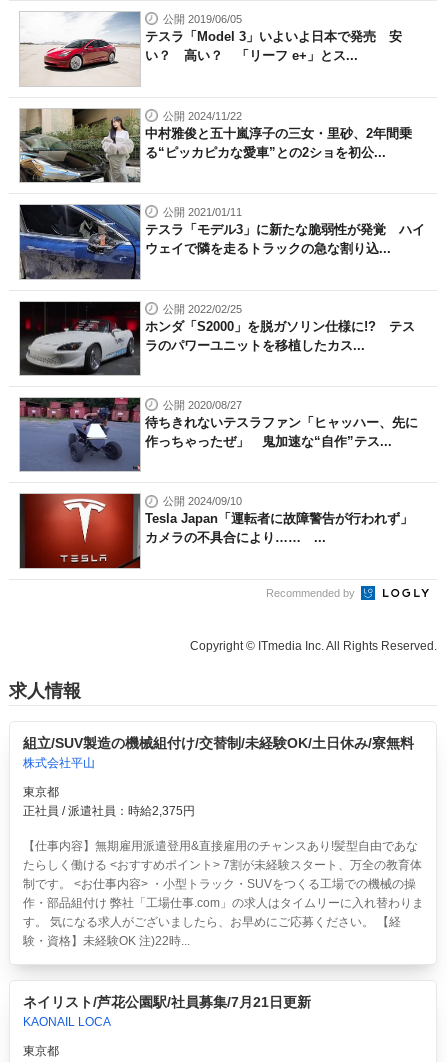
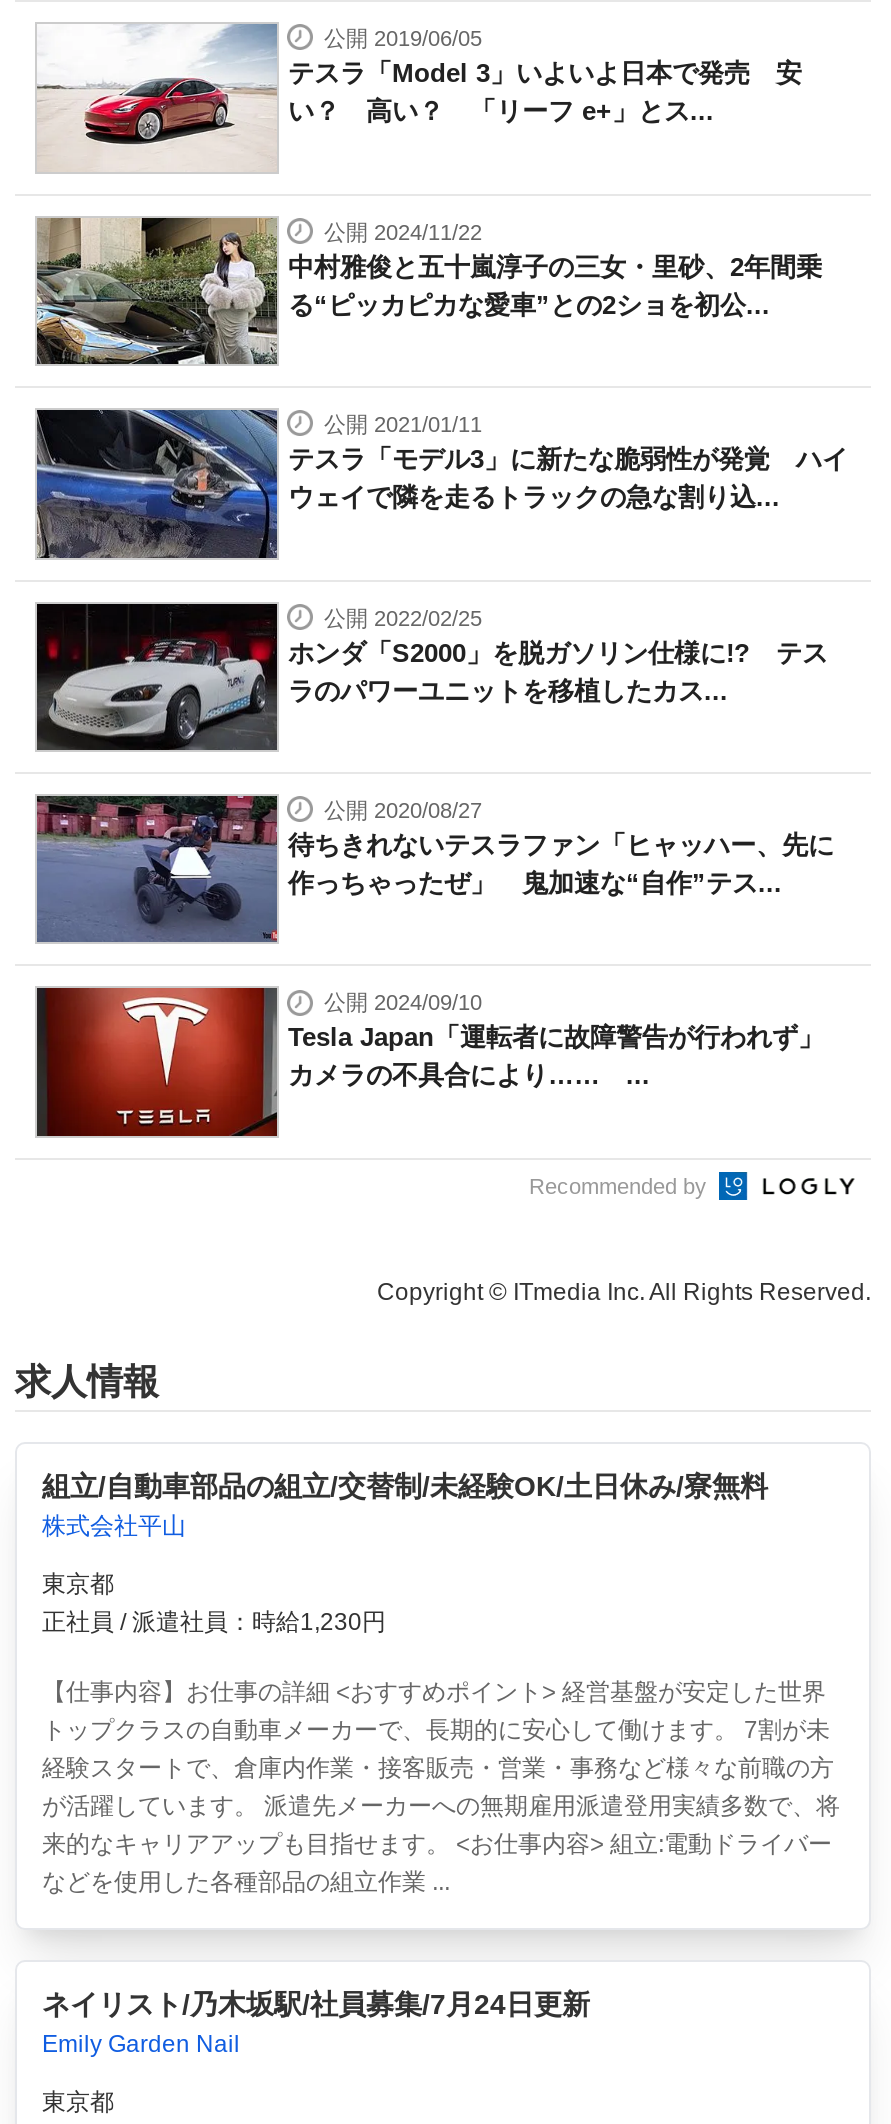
- 組立/SUV製造の機械組付け/交替制/未経験OK/土日休み/寮無料
+ 組立/自動車部品の組立/交替制/未経験OK/土日休み/寮無料

- 正社員 / 派遣社員：時給2,375円
+ 正社員 / 派遣社員：時給1,230円

- 【仕事内容】無期雇用派遣登用&直接雇用のチャンスあり!髪型自由であな
- たらしく働ける <おすすめポイント> 7割が未経験スタート、万全の教育体
- 制です。 <お仕事内容> ・小型トラック・SUVをつくる工場での機械の操
- 作・部品組付け 弊社「工場仕事.com」の求人はタイムリーに入れ替わりま
- す。 気になる求人がございましたら、お早めにご応募ください。 【経
- 験・資格】未経験OK 注)22時...
+ 【仕事内容】お仕事の詳細 <おすすめポイント> 経営基盤が安定した世界
+ トップクラスの自動車メーカーで、長期的に安心して働けます。 7割が未
+ 経験スタートで、倉庫内作業・接客販売・営業・事務など様々な前職の方
+ が活躍しています。 派遣先メーカーへの無期雇用派遣登用実績多数で、将
+ 来的なキャリアアップも目指せます。 <お仕事内容> 組立:電動ドライバー
+ などを使用した各種部品の組立作業 ...

- ネイリスト/芦花公園駅/社員募集/7月21日更新
- KAONAIL LOCA
+ ネイリスト/乃木坂駅/社員募集/7月24日更新
+ Emily Garden Nail
